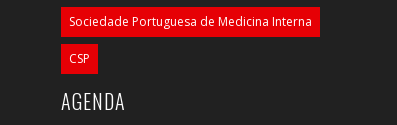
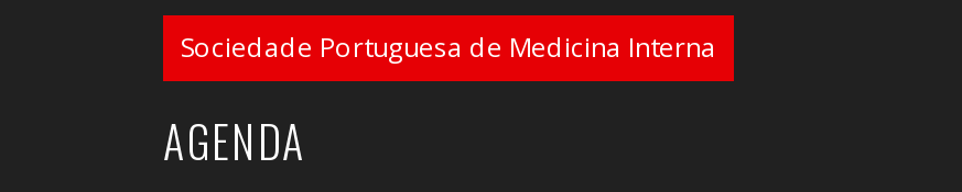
- CSP
